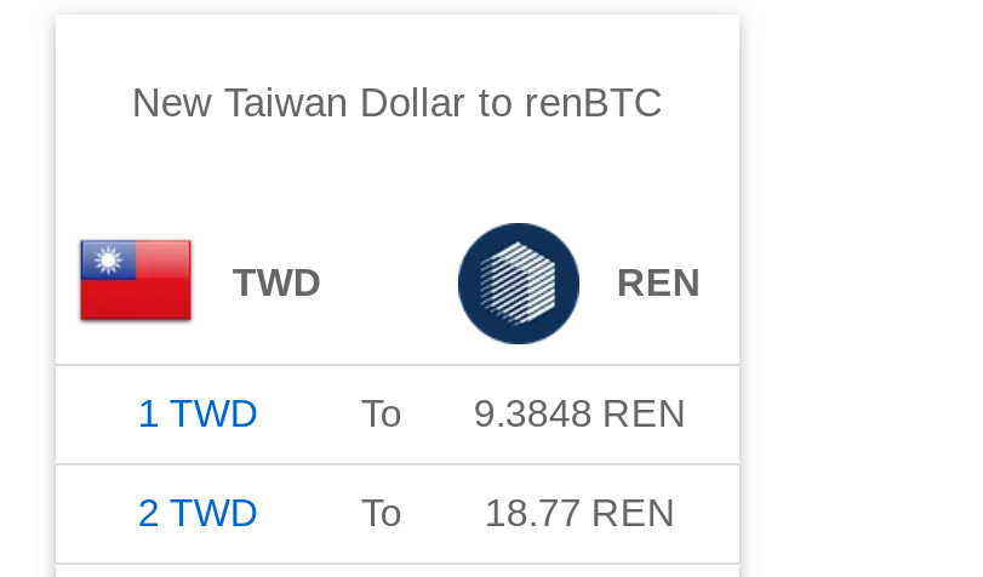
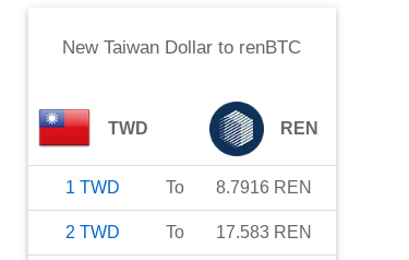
- To 9.3848 REN
+ To 8.7916 REN

- To 18.77 REN
+ To 17.583 REN
